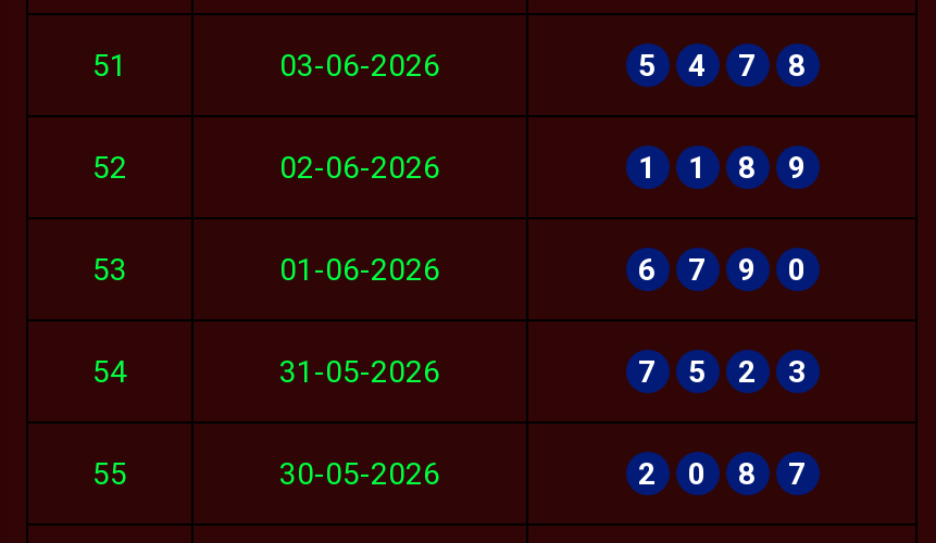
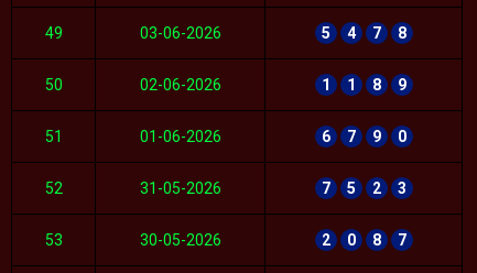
- 51
+ 49

- 52
+ 50

- 53
+ 51

- 54
+ 52

- 55
+ 53
